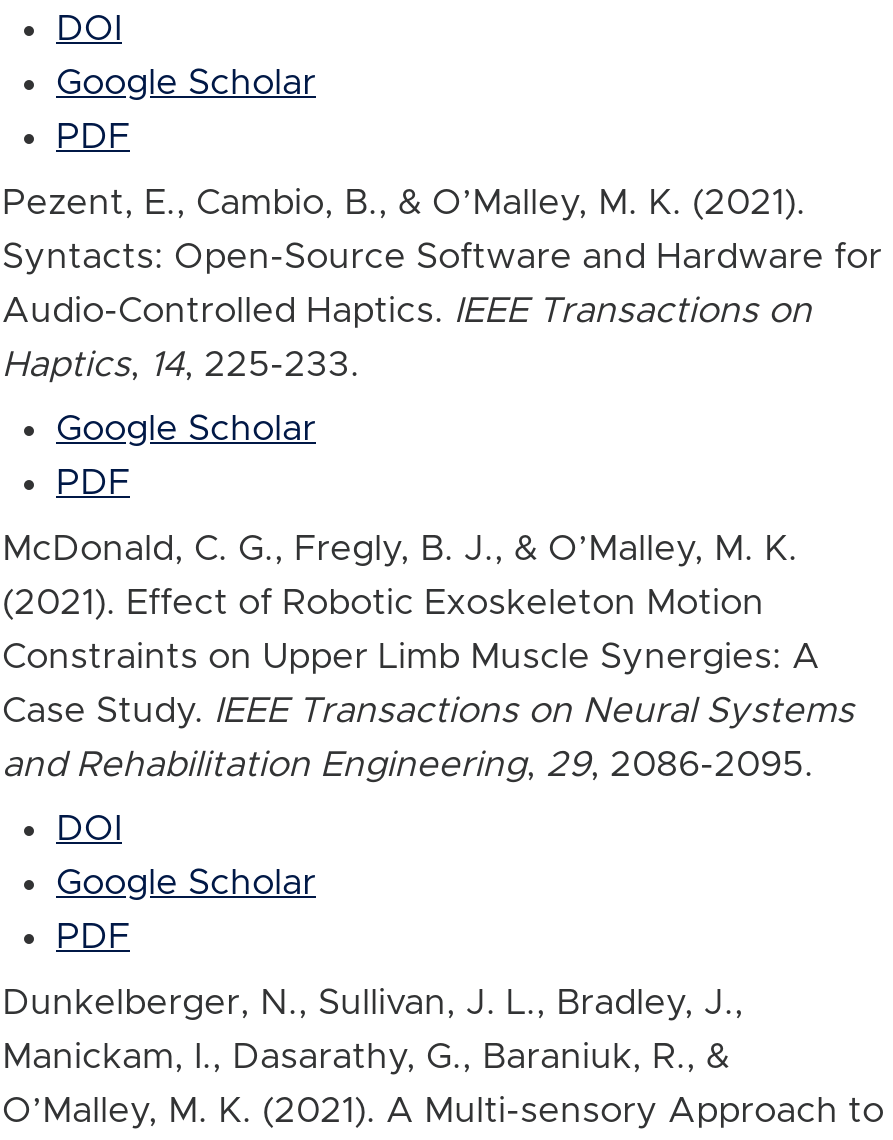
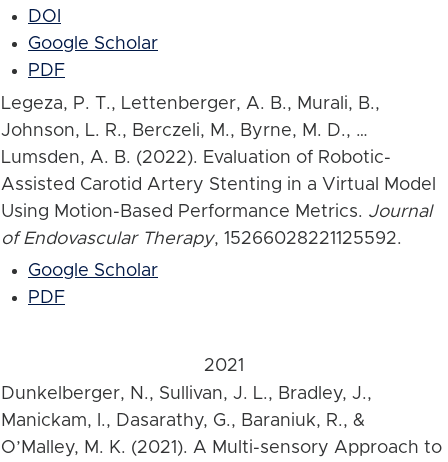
- Pezent, E., Cambio, B., & O’Malley, M. K. (2021).
- Syntacts: Open-Source Software and Hardware for
- Audio-Controlled Haptics. IEEE Transactions on
- Haptics, 14, 225-233.
+ Legeza, P. T., Lettenberger, A. B., Murali, B.,
+ Johnson, L. R., Berczeli, M., Byrne, M. D., …
+ Lumsden, A. B. (2022). Evaluation of Robotic-
+ Assisted Carotid Artery Stenting in a Virtual Model
+ Using Motion-Based Performance Metrics. Journal
+ of Endovascular Therapy, 15266028221125592.

moved down: Google Scholar | PDF

- McDonald, C. G., Fregly, B. J., & O’Malley, M. K.
- (2021). Effect of Robotic Exoskeleton Motion
- Constraints on Upper Limb Muscle Synergies: A
- Case Study. IEEE Transactions on Neural Systems
- and Rehabilitation Engineering, 29, 2086-2095.
- DOI
- Google Scholar
- PDF
+ 2021
